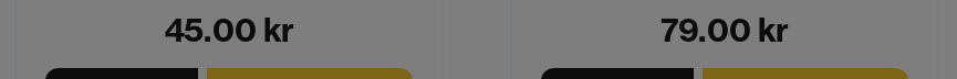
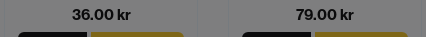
- 45.00 kr
+ 36.00 kr
